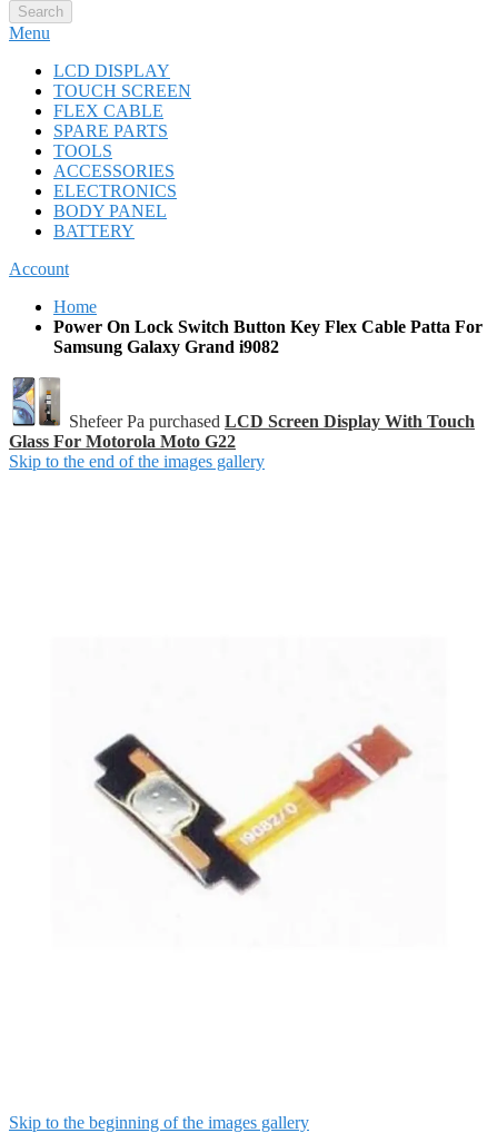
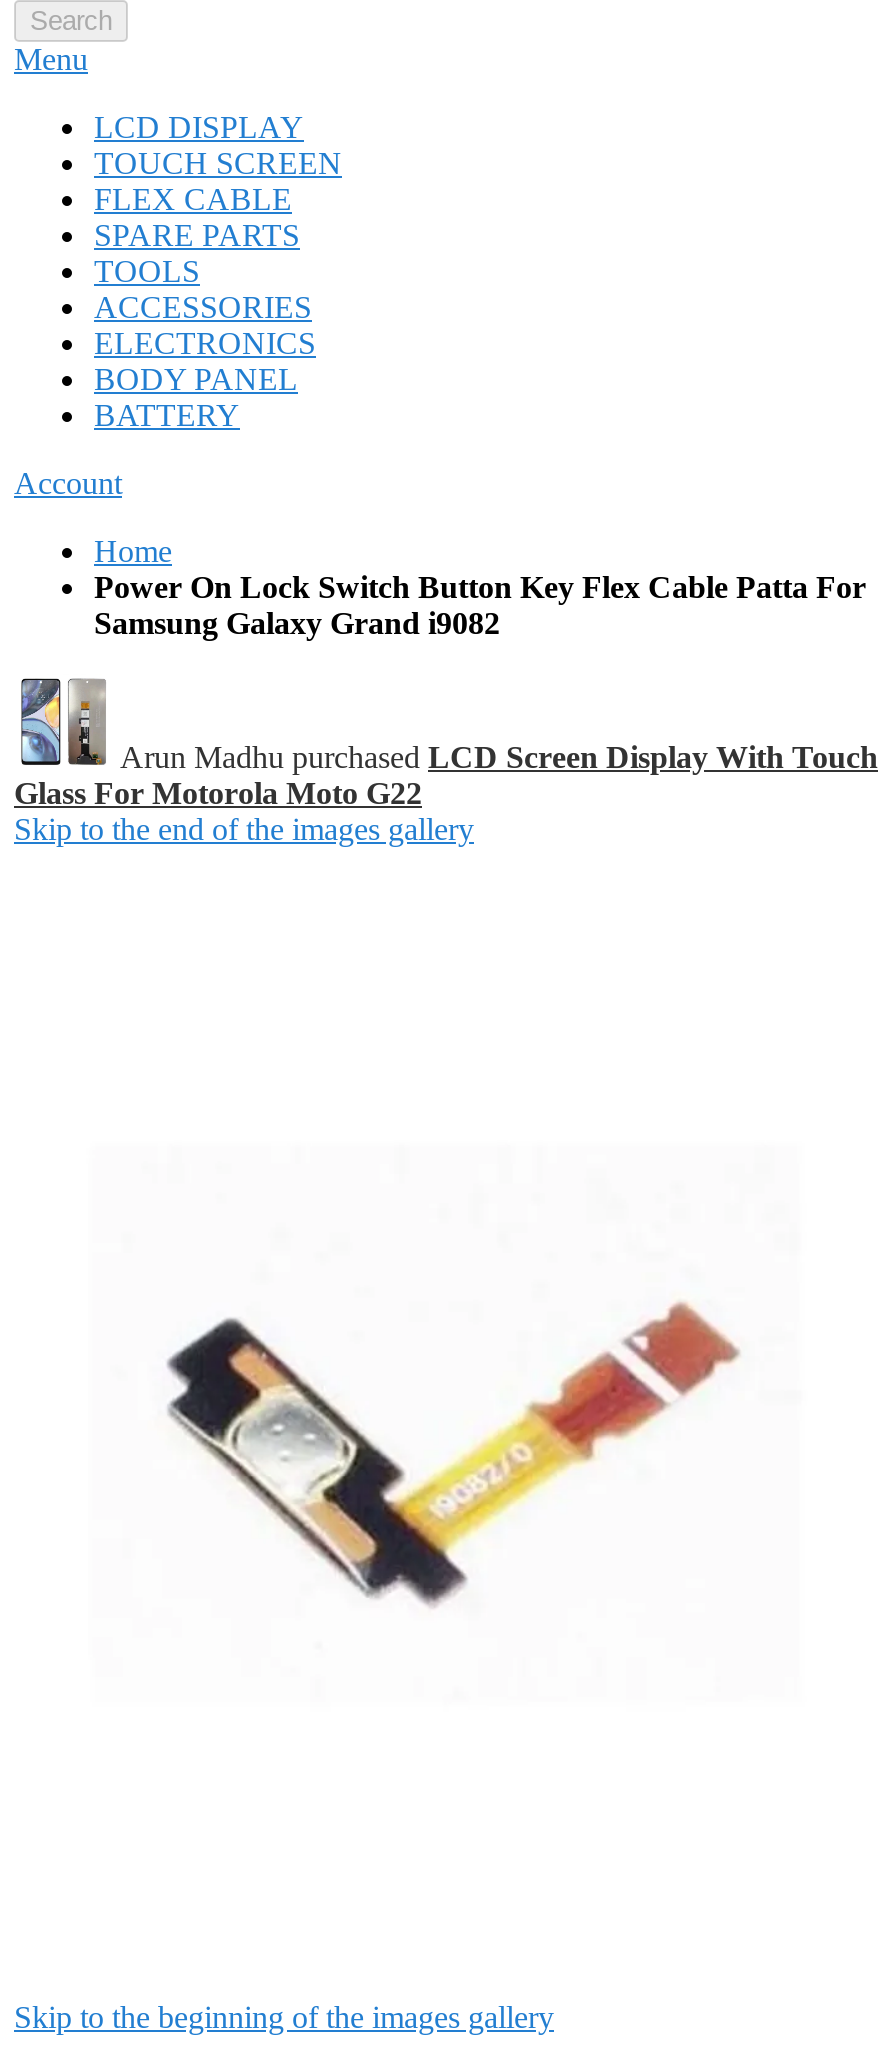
- Shefeer Pa purchased LCD Screen Display With Touch
+ Arun Madhu purchased LCD Screen Display With Touch
